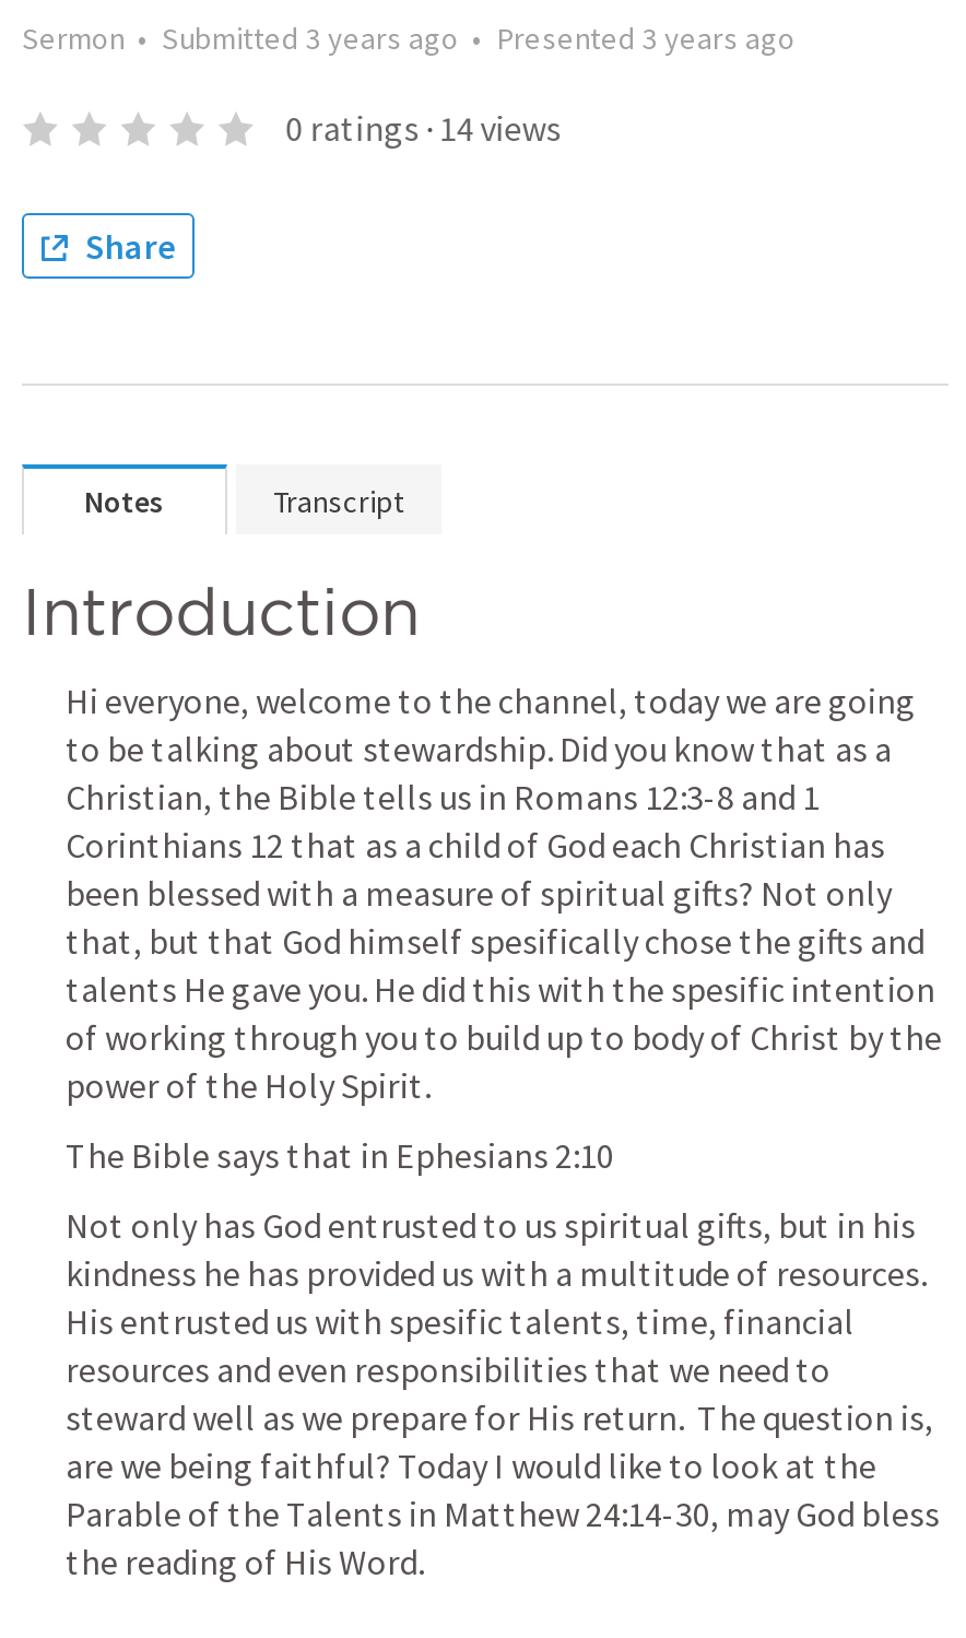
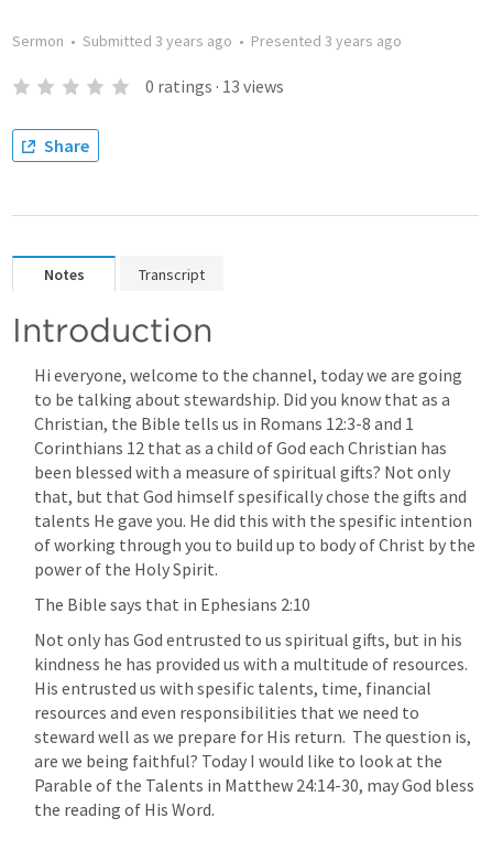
- 0 ratings · 14 views
+ 0 ratings · 13 views
